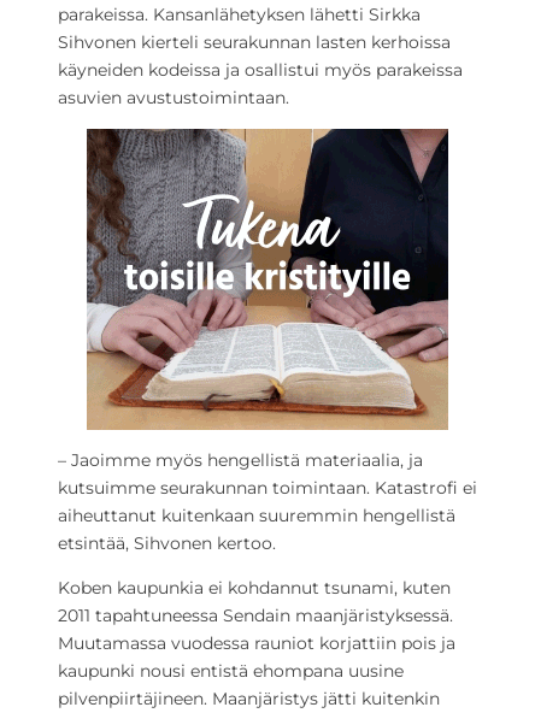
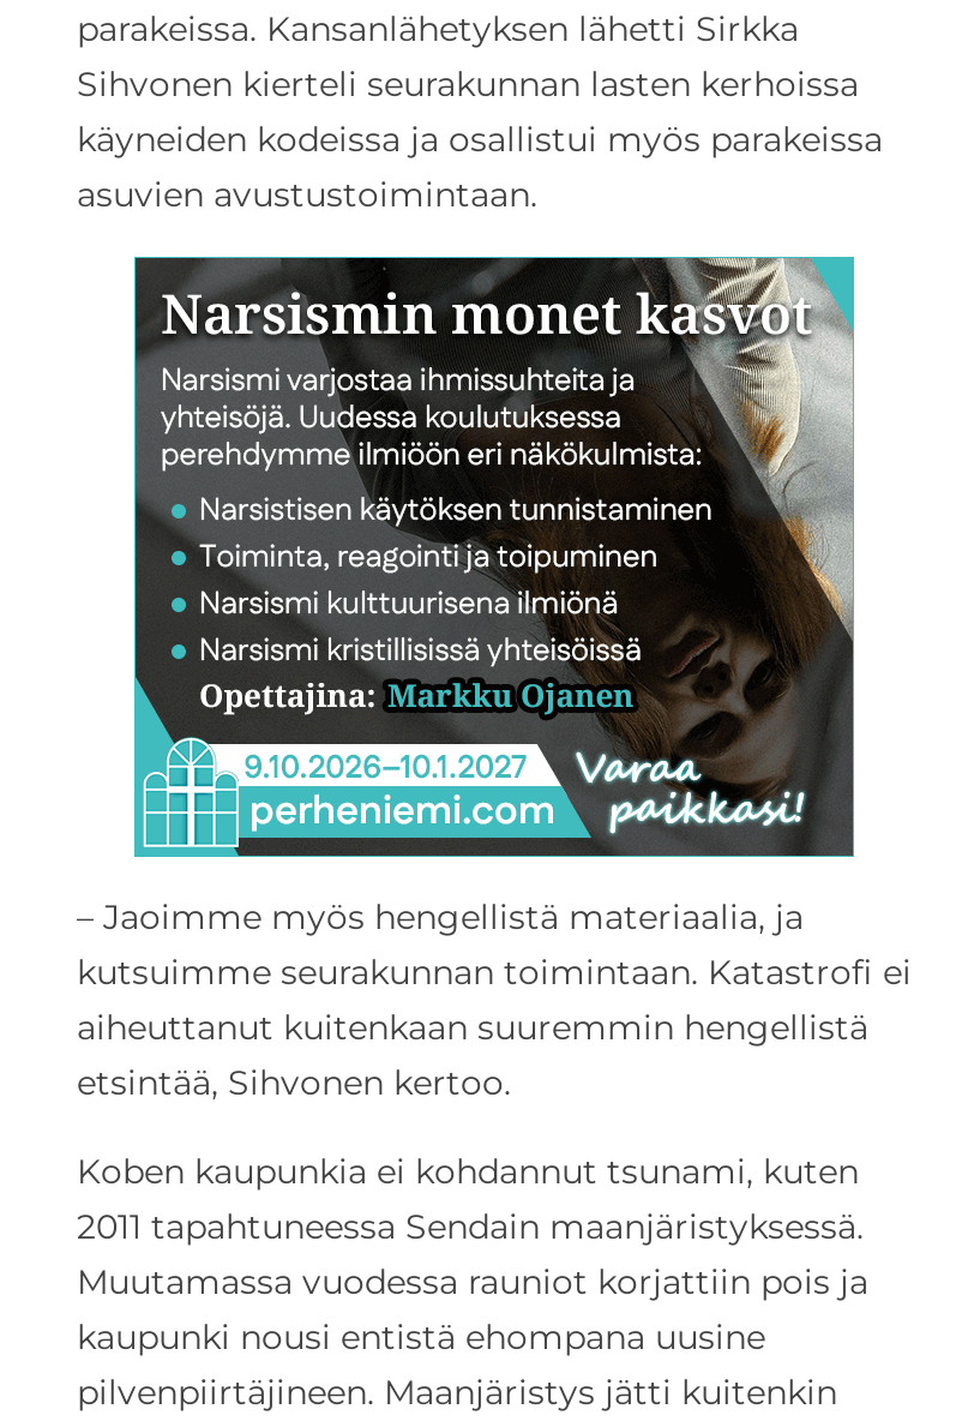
- [image]
+ [image]
